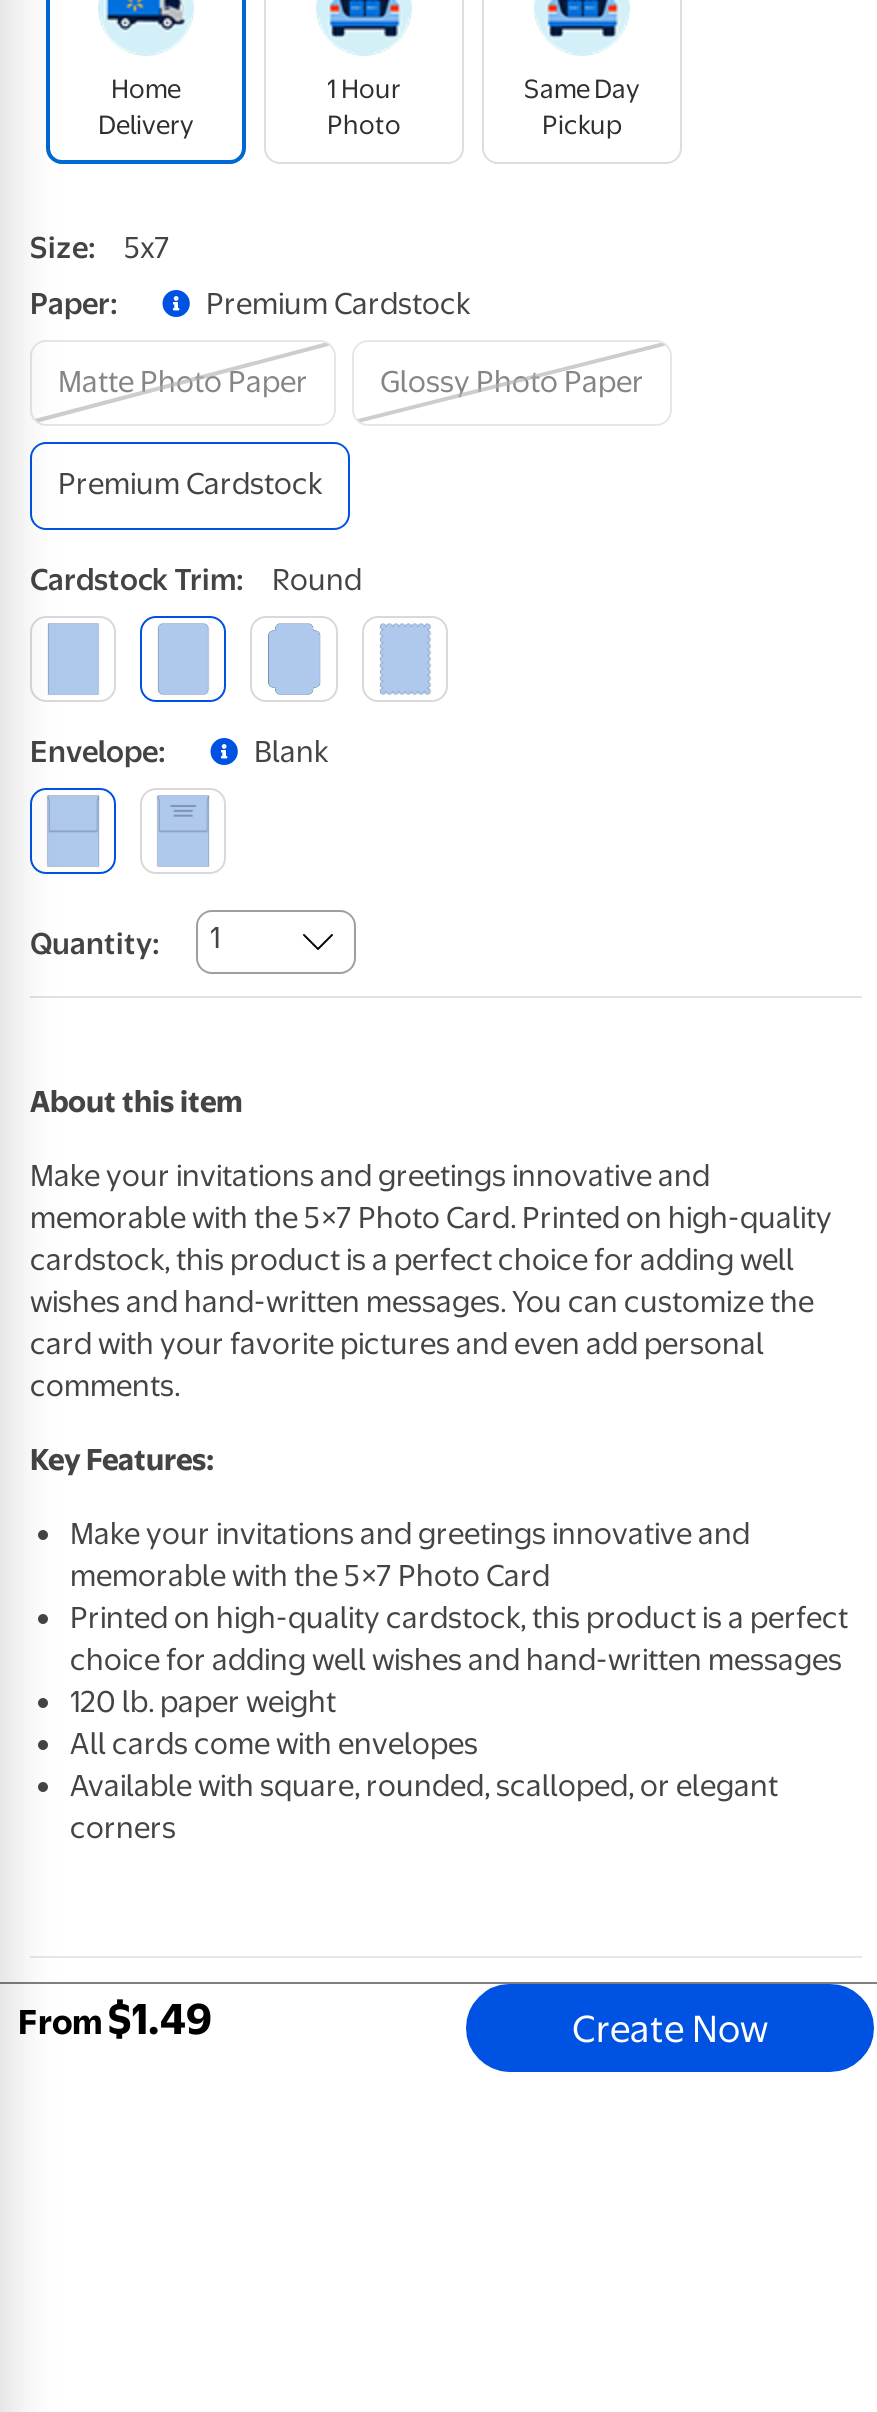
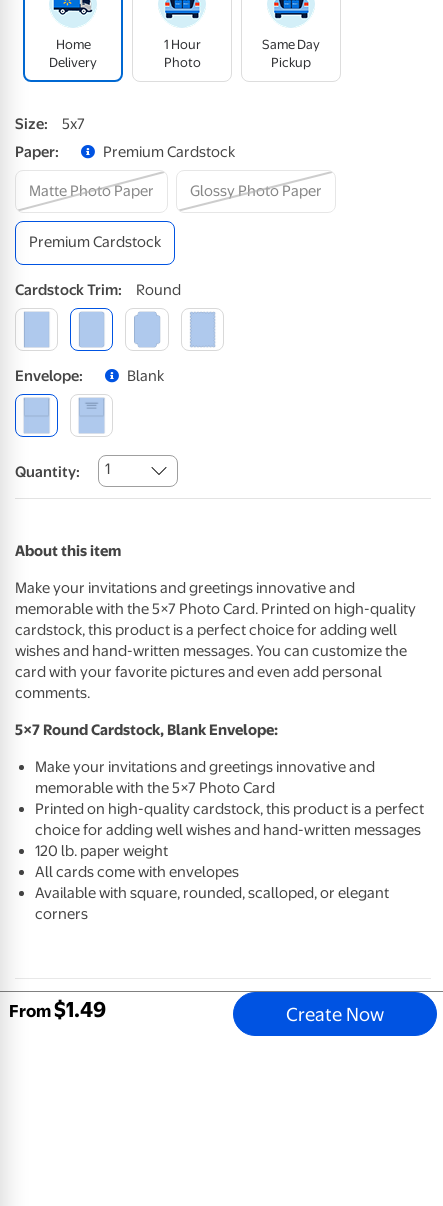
- Key Features:
+ 5×7 Round Cardstock, Blank Envelope:
